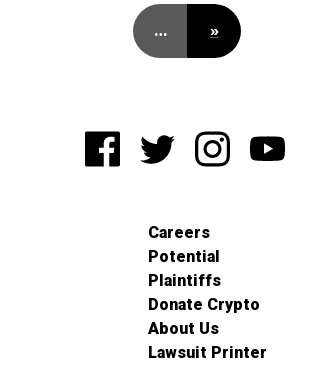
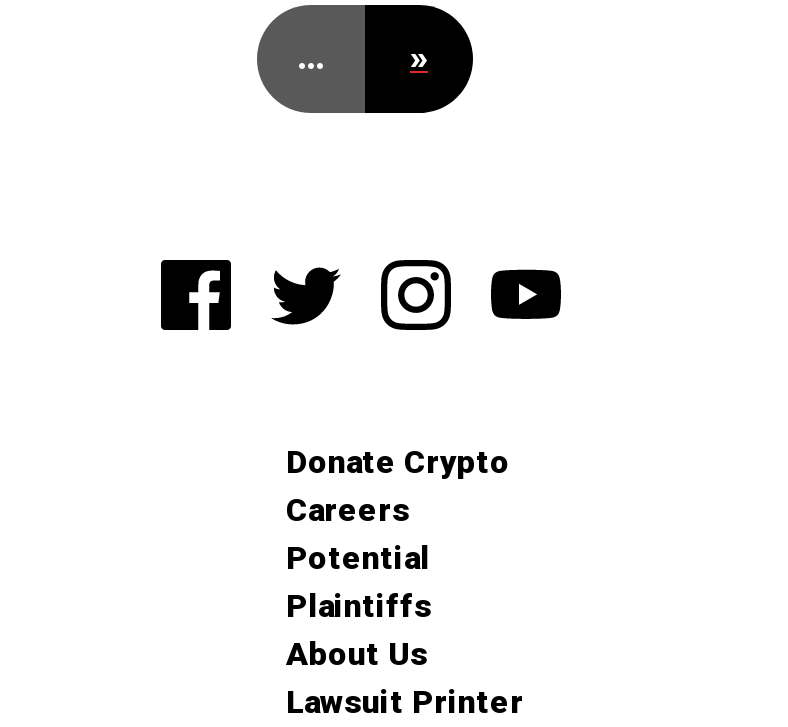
moved down: Careers | Potential | Plaintiffs

moved up: Donate Crypto
